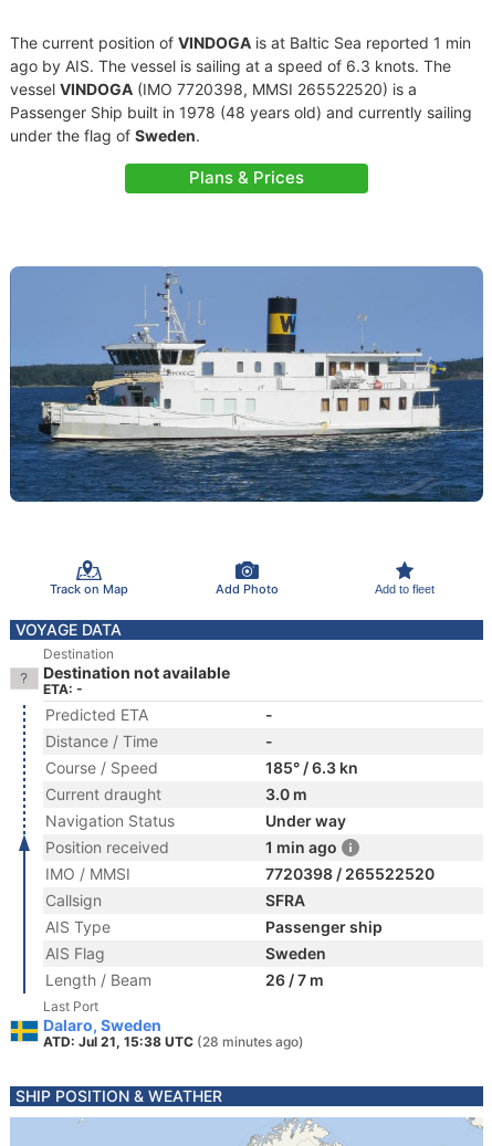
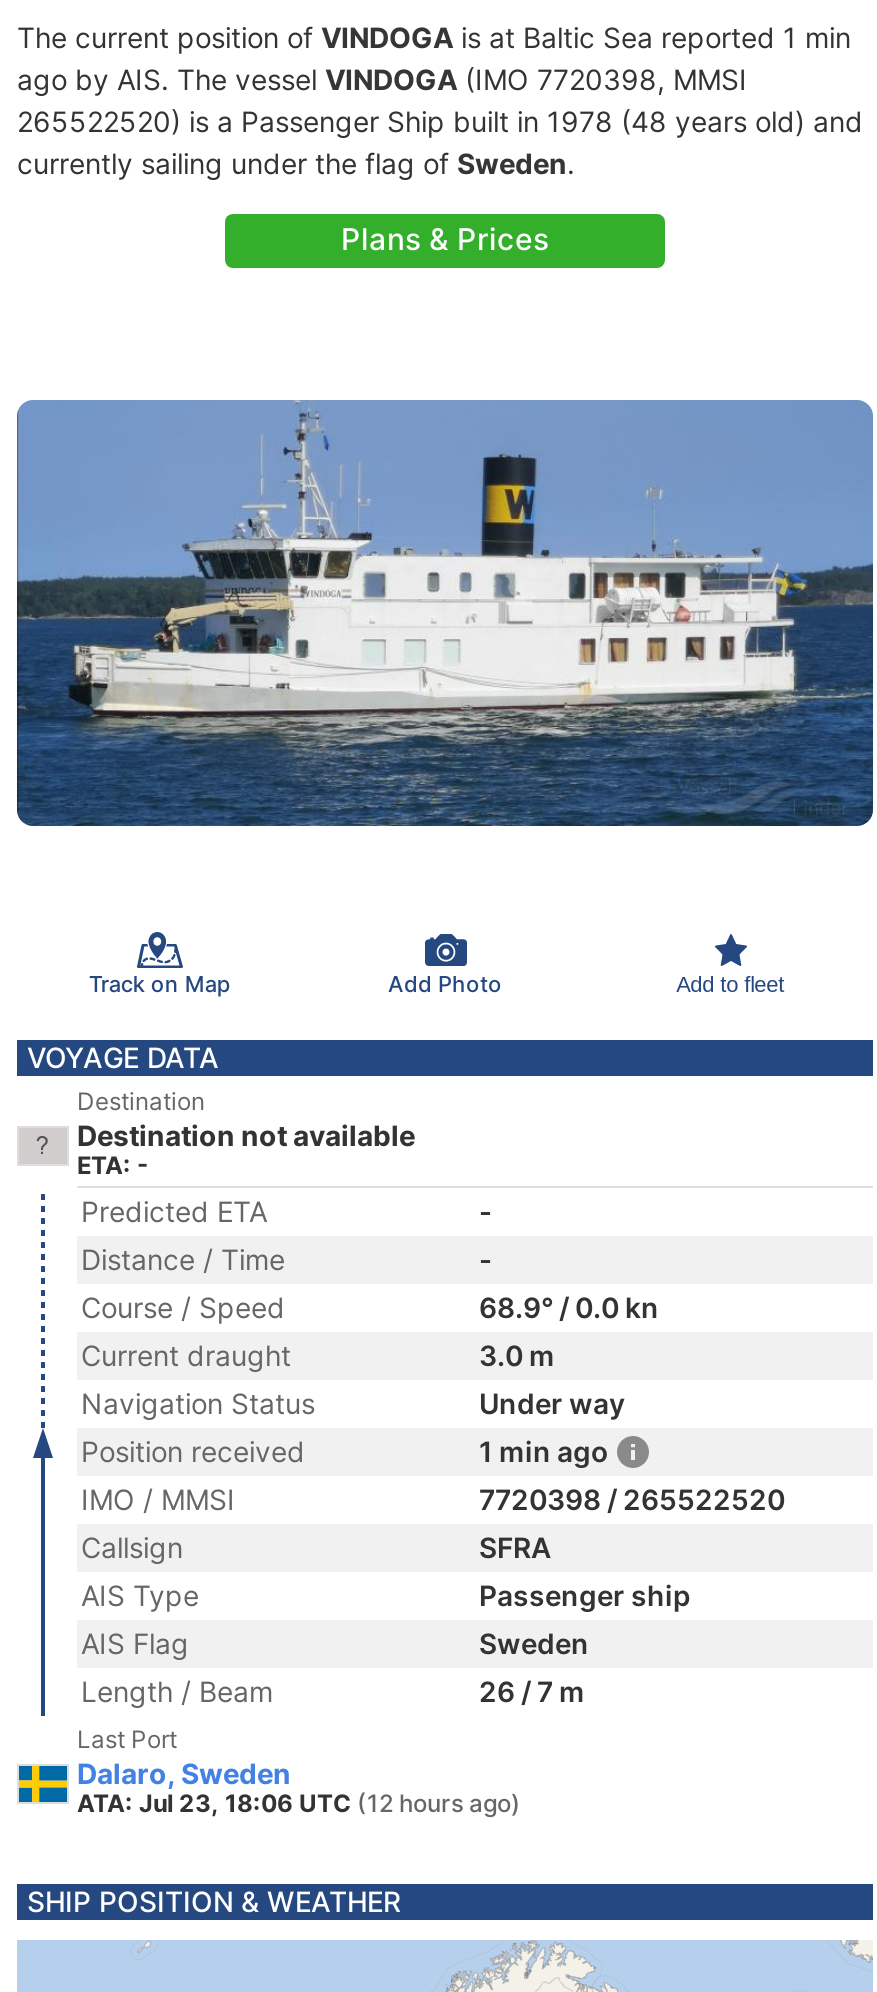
- ago by AIS. The vessel is sailing at a speed of 6.3 knots. The
- vessel VINDOGA (IMO 7720398, MMSI 265522520) is a
- Passenger Ship built in 1978 (48 years old) and currently sailing
- under the flag of Sweden.
+ ago by AIS. The vessel VINDOGA (IMO 7720398, MMSI
+ 265522520) is a Passenger Ship built in 1978 (48 years old) and
+ currently sailing under the flag of Sweden.

- 185° / 6.3 kn
+ 68.9° / 0.0 kn

- ATD: Jul 21, 15:38 UTC (28 minutes ago)
+ ATA: Jul 23, 18:06 UTC (12 hours ago)
